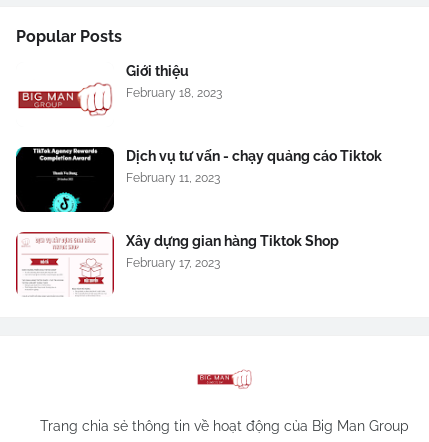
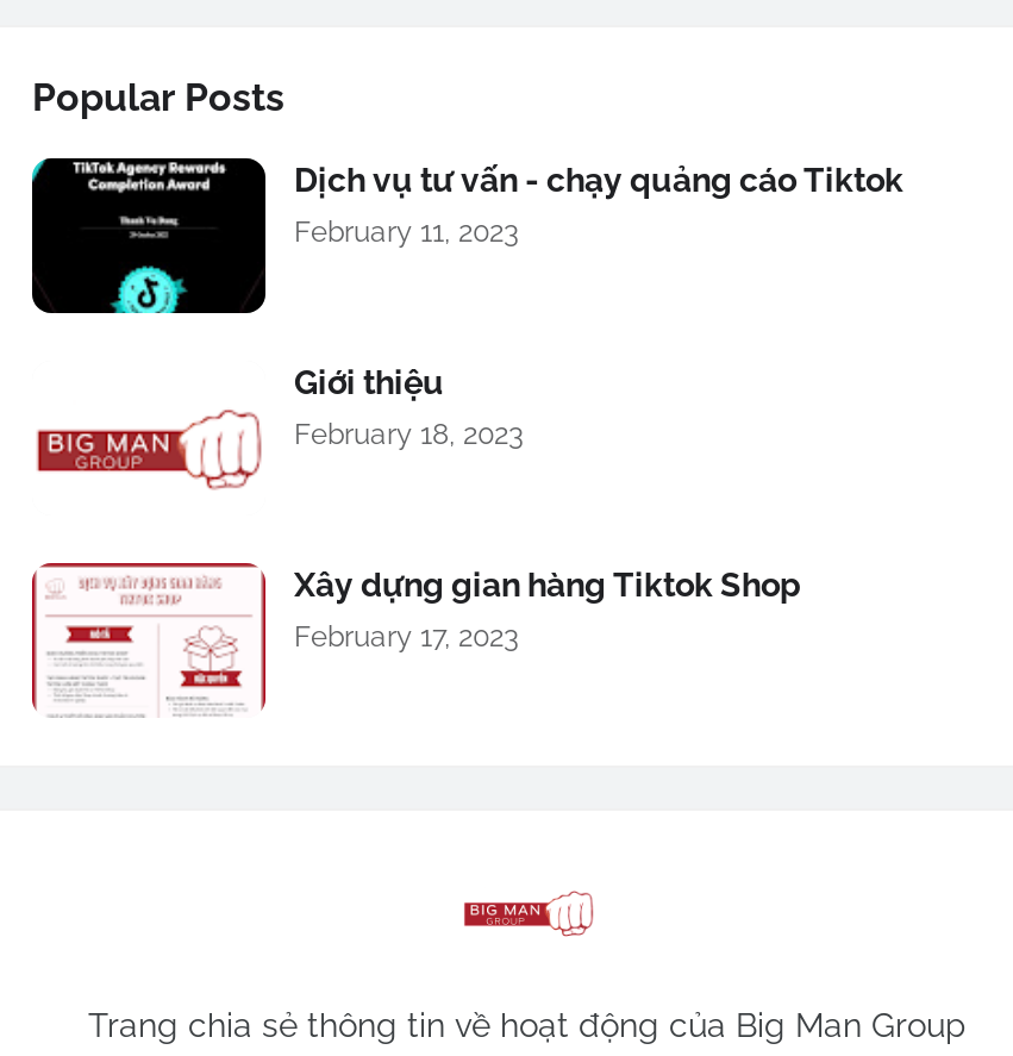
moved down: [image] | Giới thiệu | February 18, 2023

moved up: [image] | Dịch vụ tư vấn - chạy quảng cáo Tiktok | February 11, 2023
